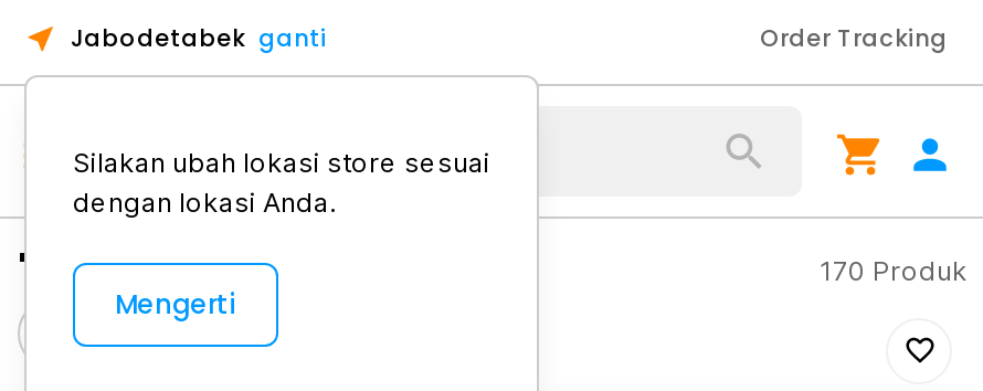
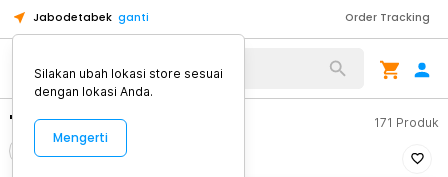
- 170 Produk
+ 171 Produk
